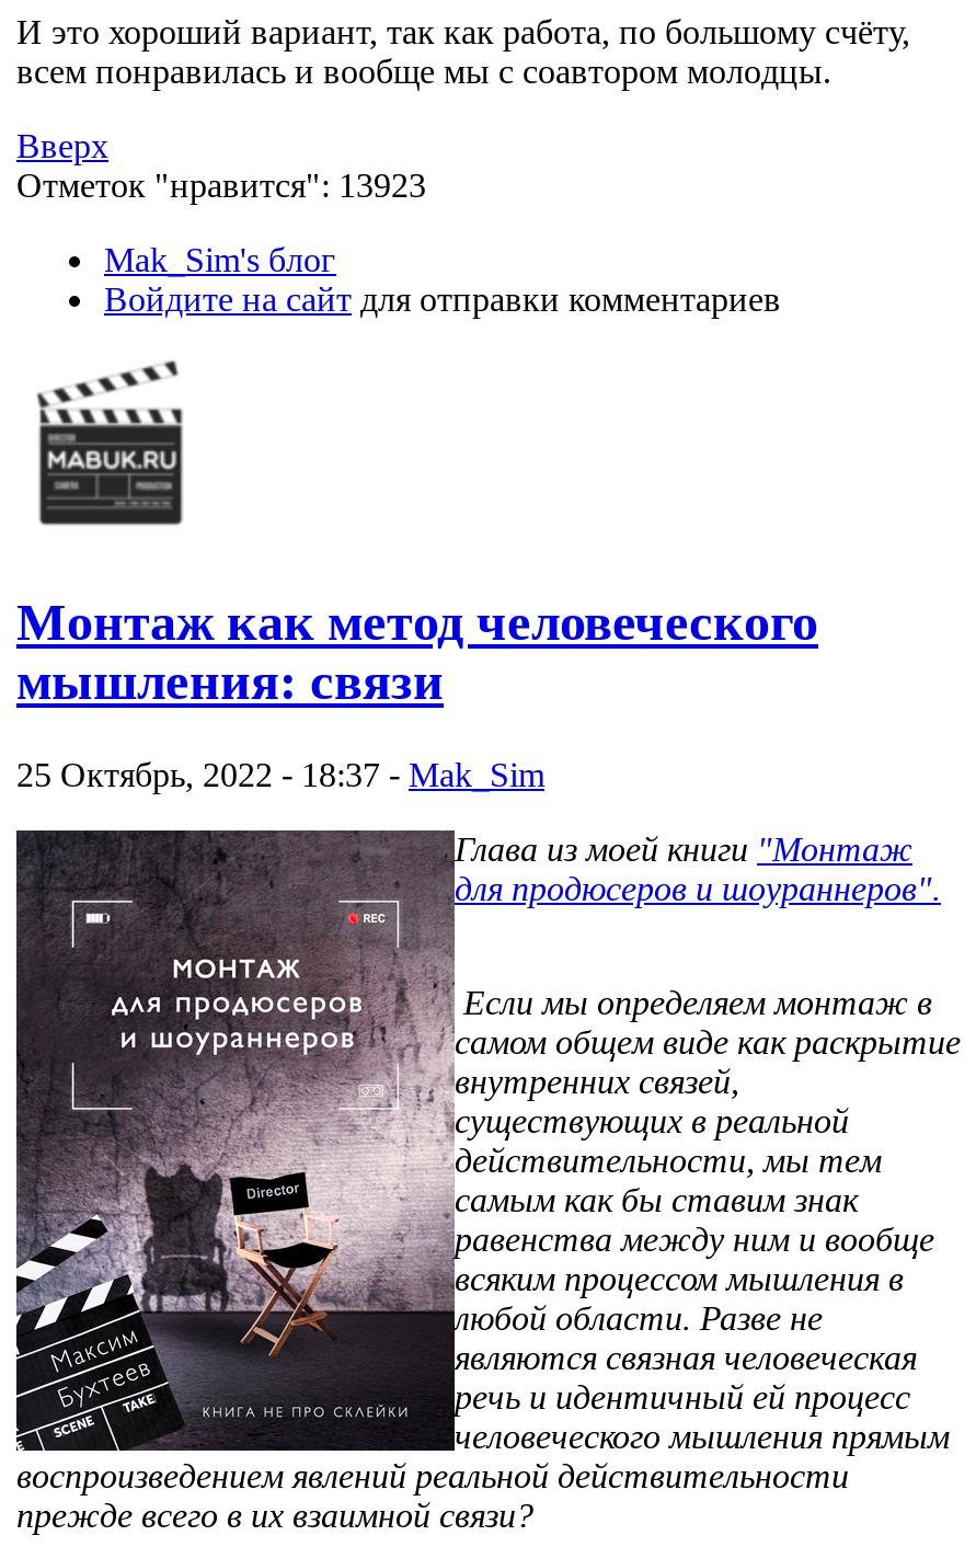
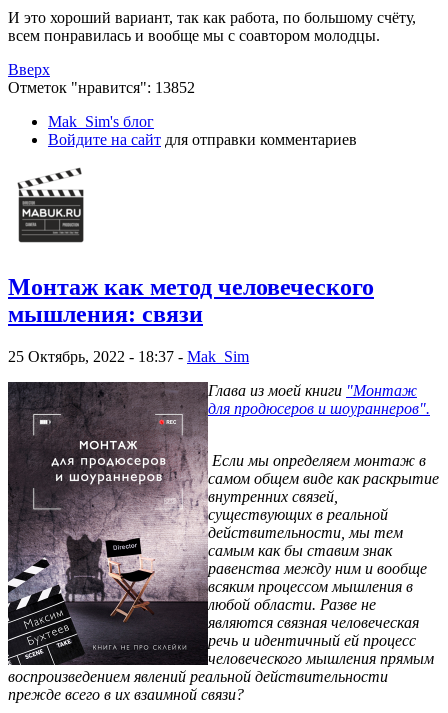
- Отметок "нравится": 13923
+ Отметок "нравится": 13852
